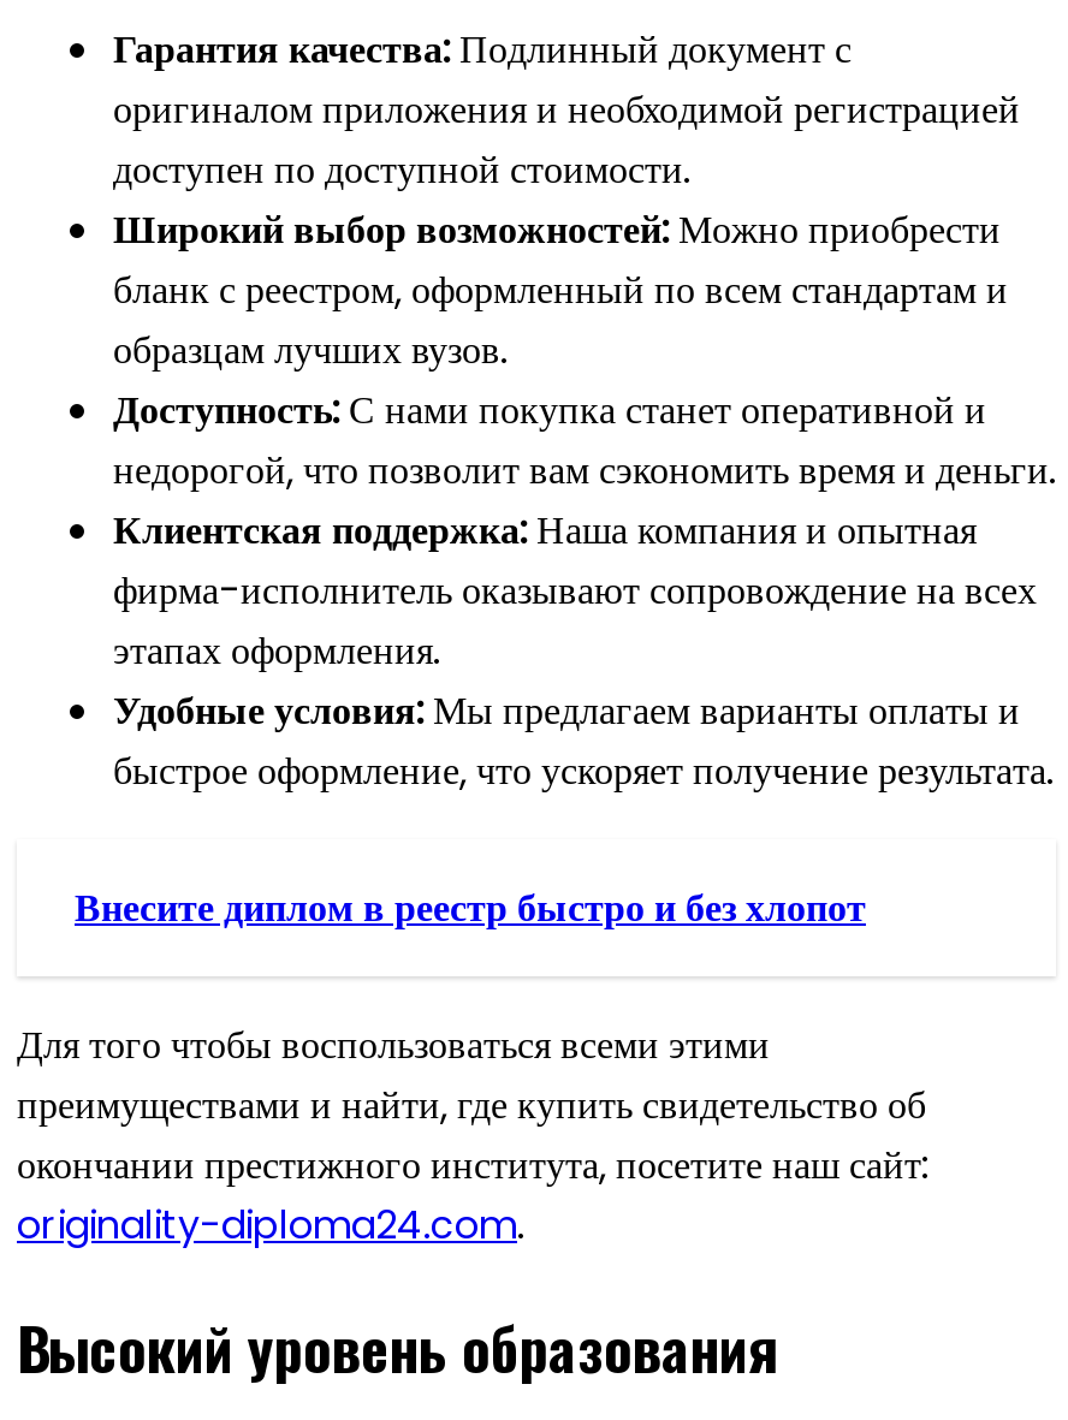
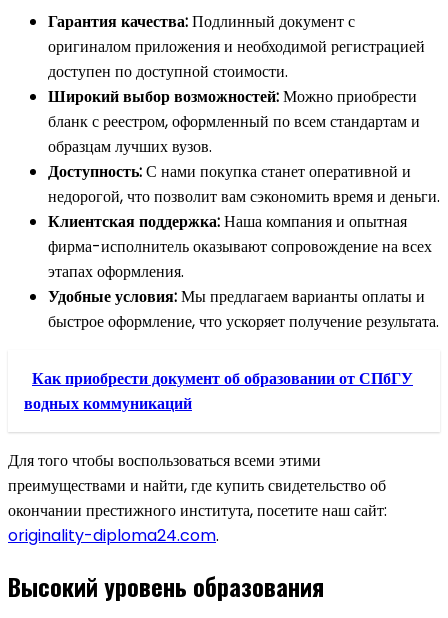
- Внесите диплом в реестр быстро и без хлопот
+ Как приобрести документ об образовании от СПбГУ
+ водных коммуникаций
